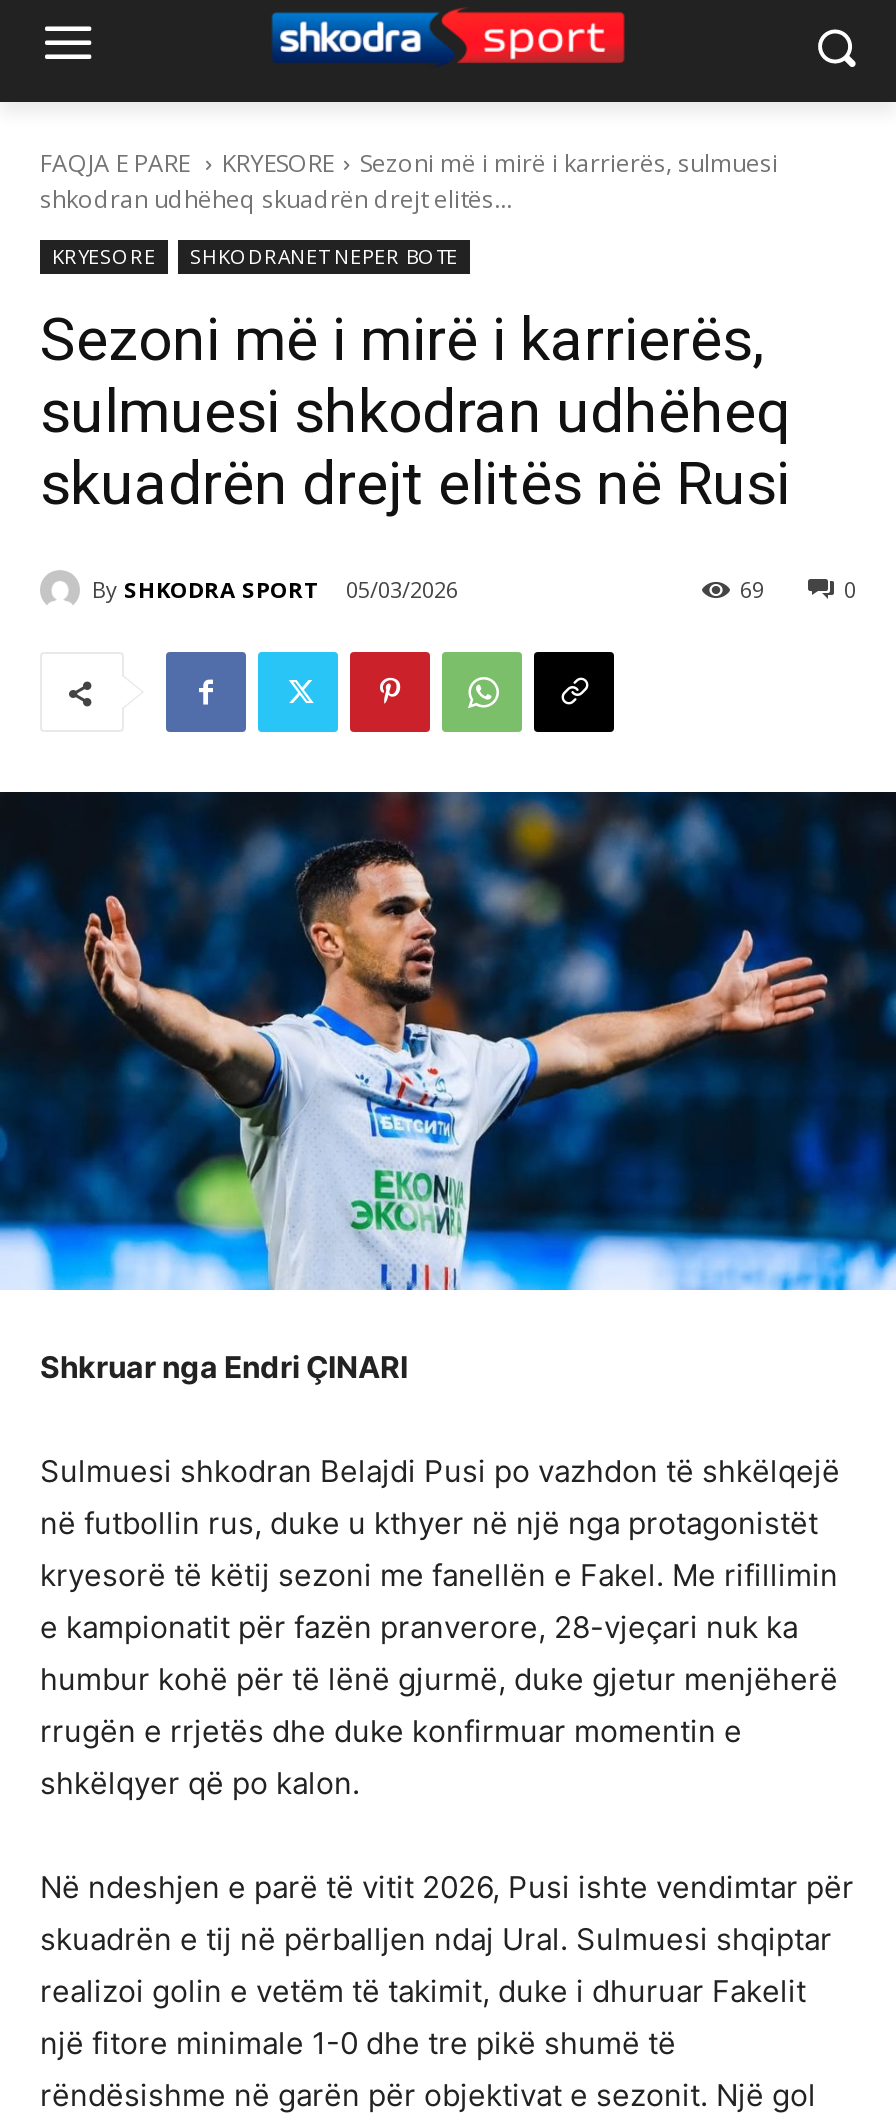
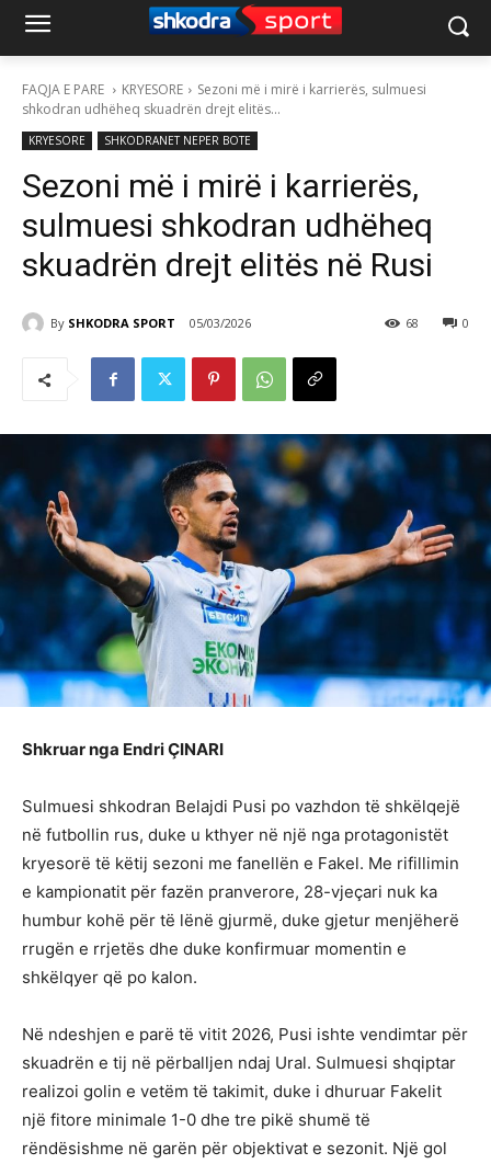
- 69
+ 68
